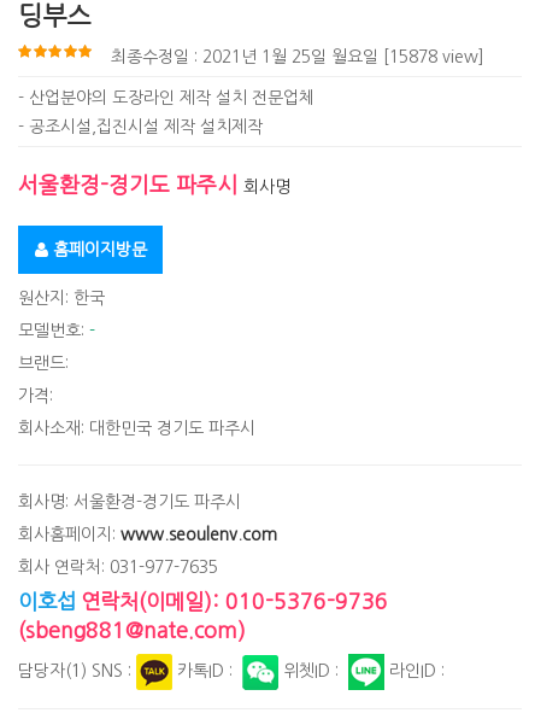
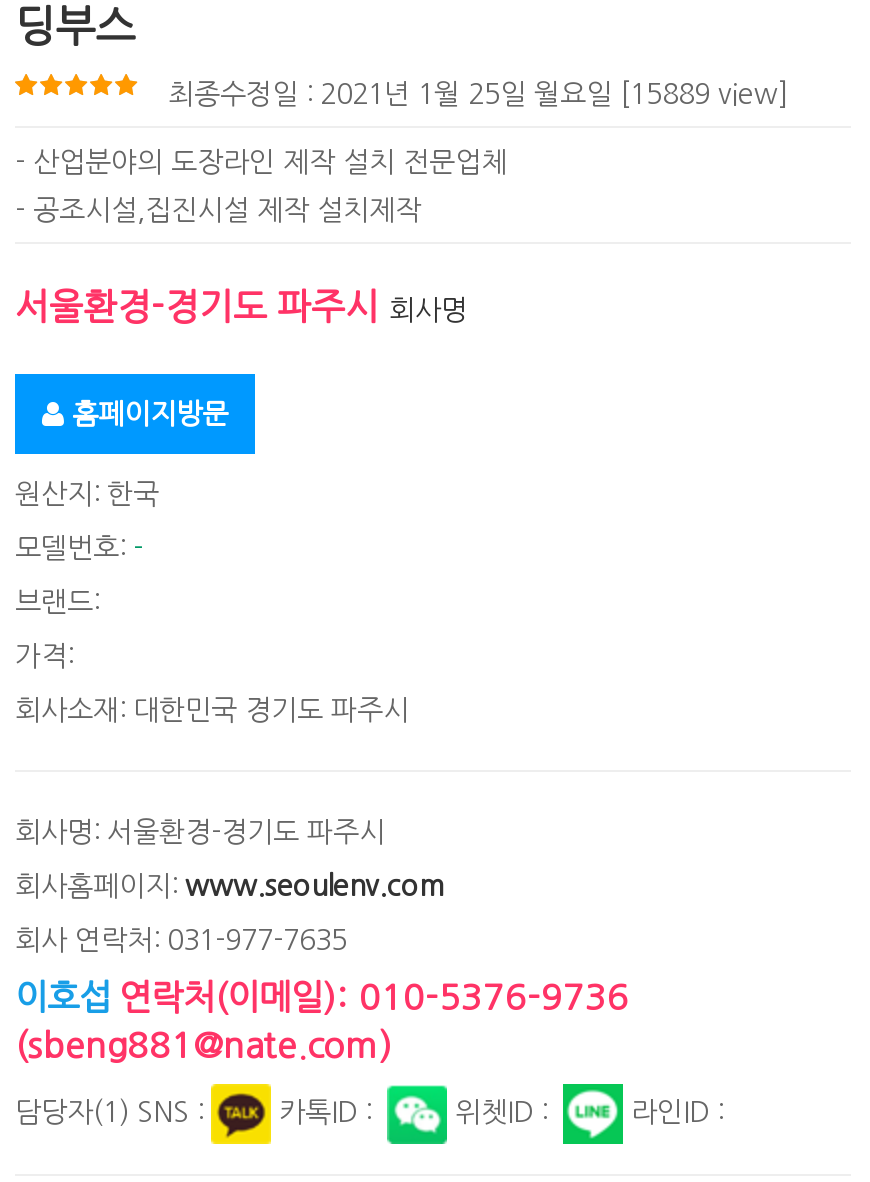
- 최종수정일 : 2021년 1월 25일 월요일 [15878 view]
+ 최종수정일 : 2021년 1월 25일 월요일 [15889 view]
